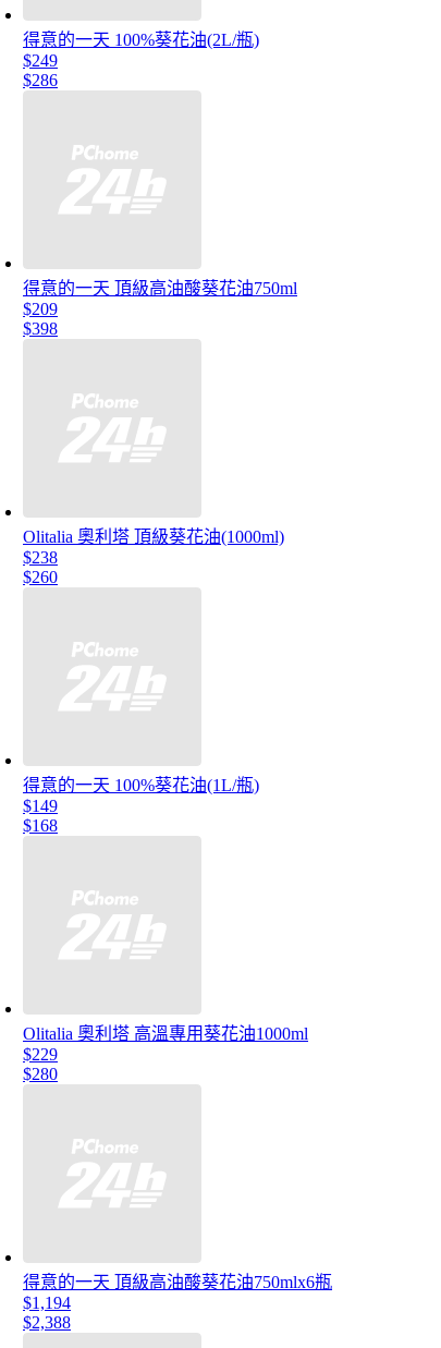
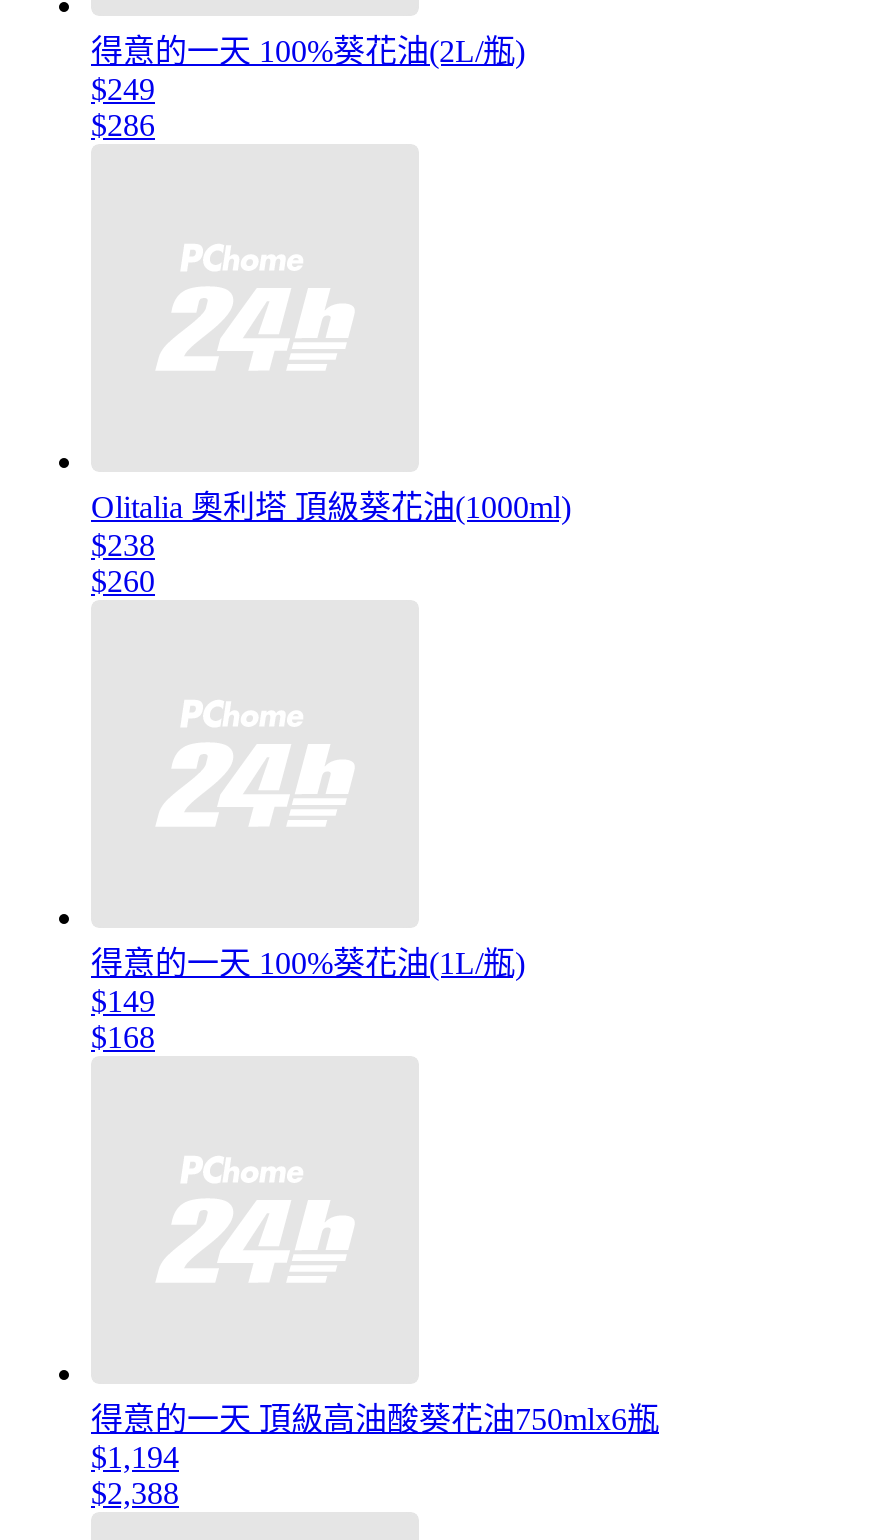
- 得意的一天 頂級高油酸葵花油750ml
- $209
- $398

- Olitalia 奧利塔 高溫專用葵花油1000ml
- $229
- $280
